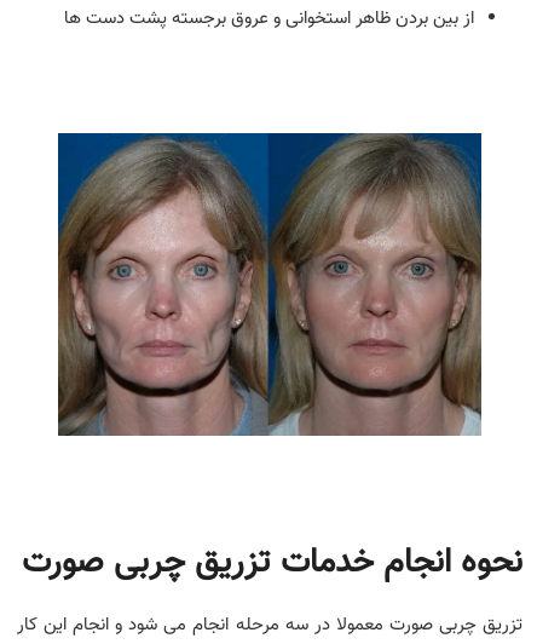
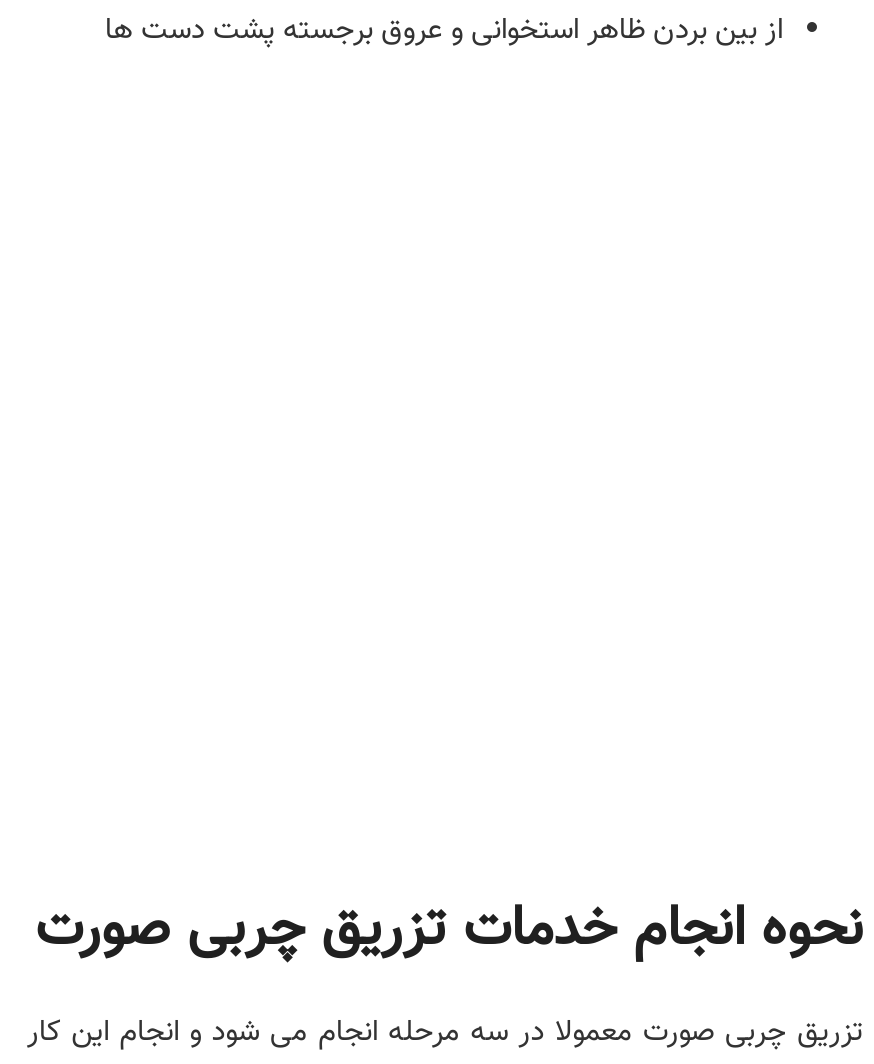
- [image]
